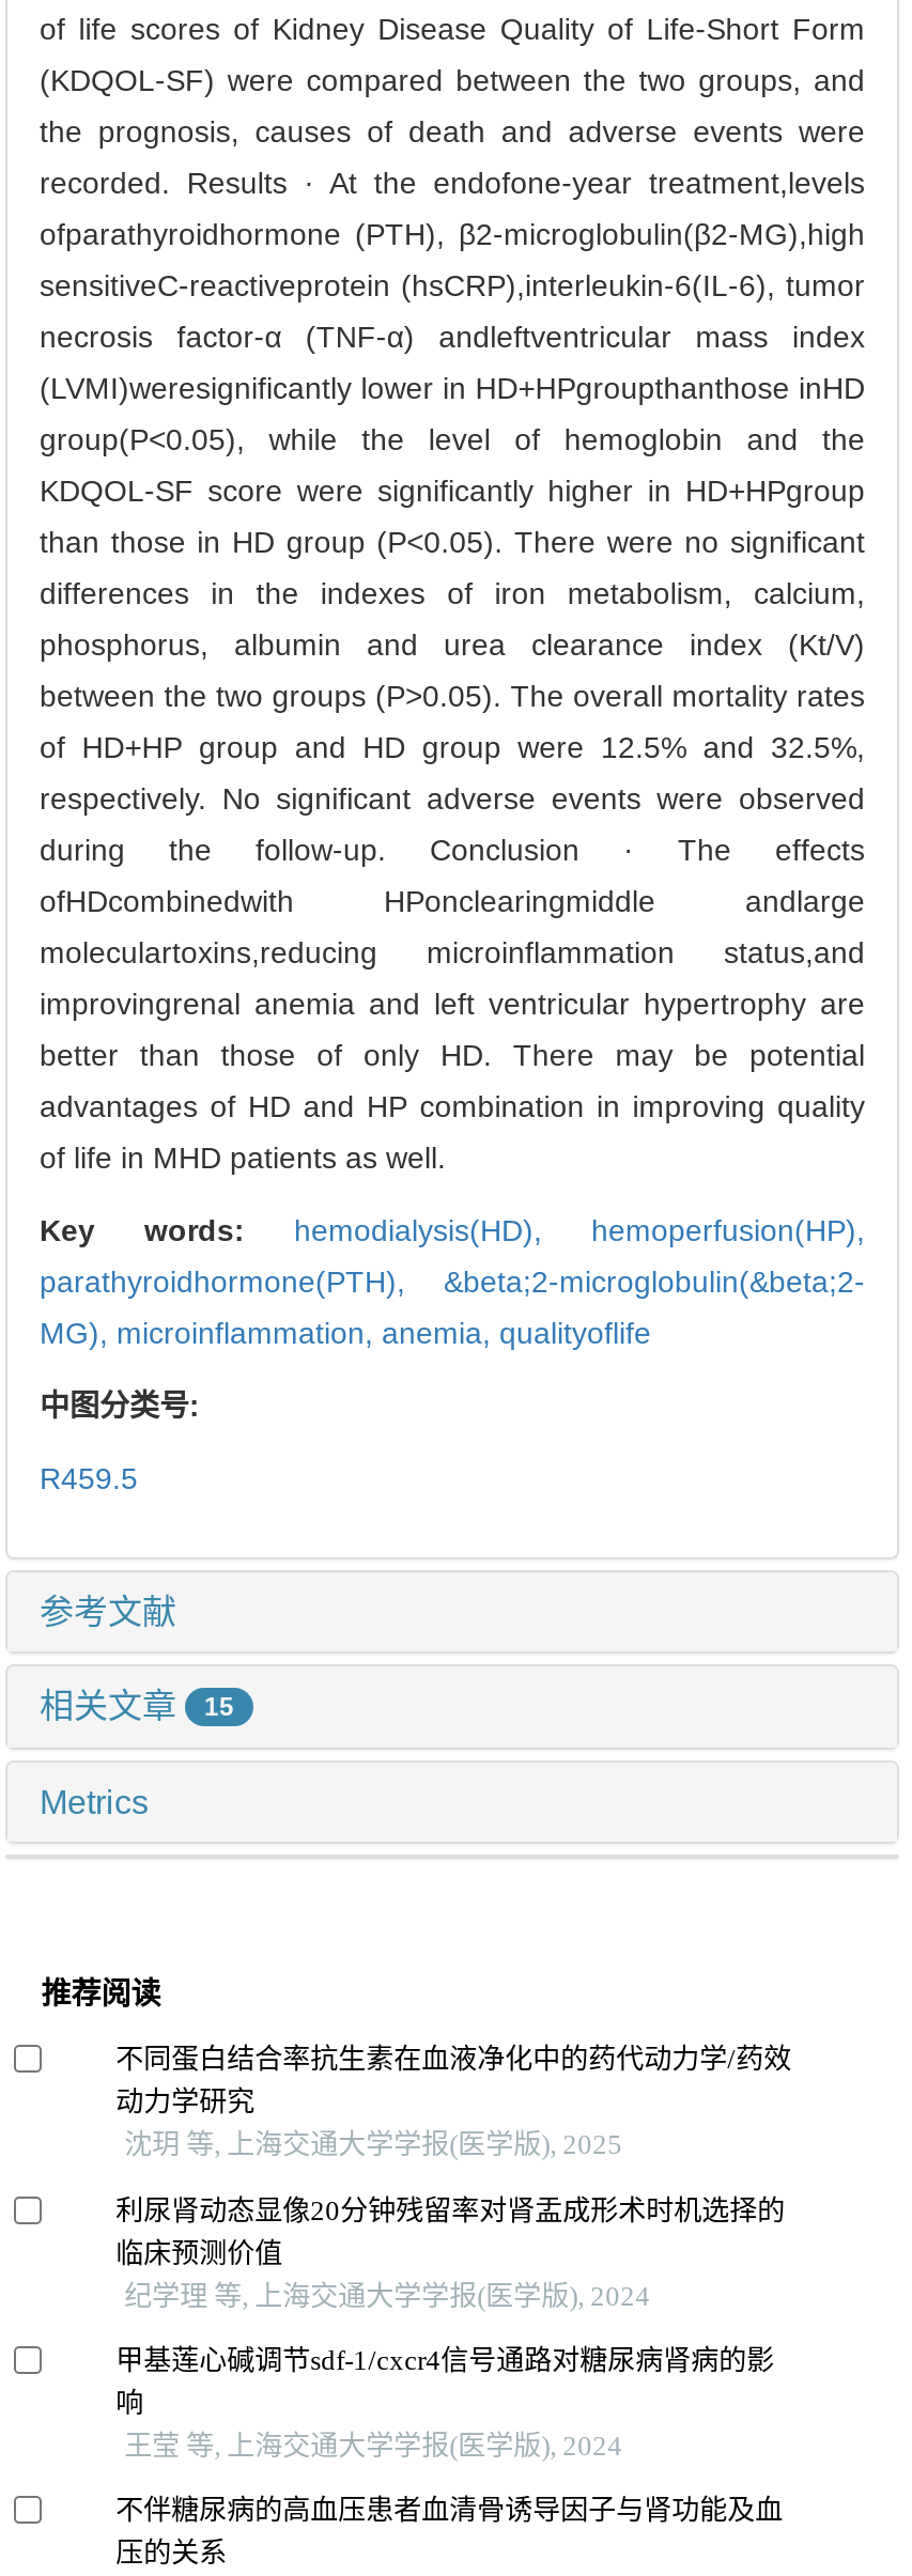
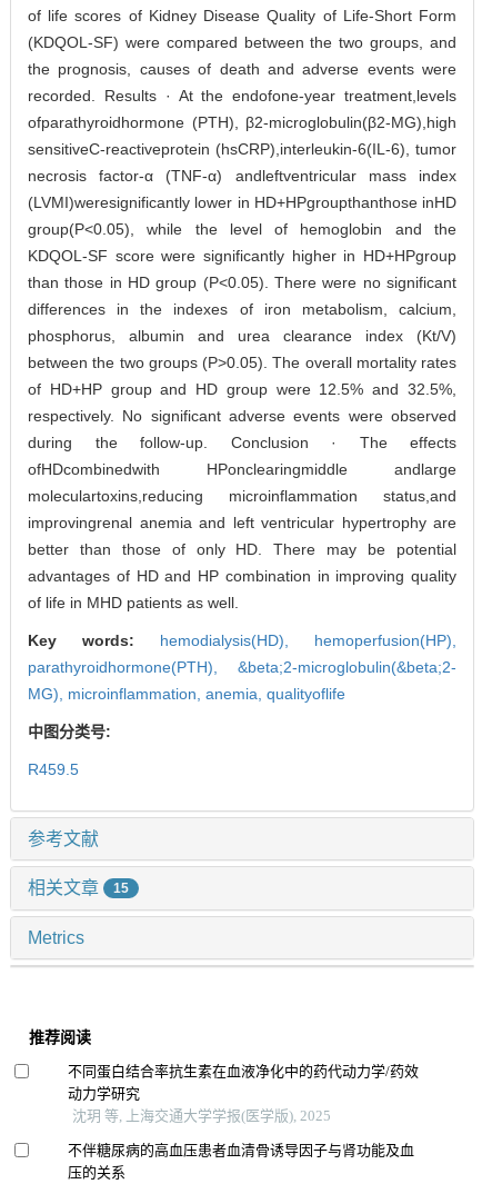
- 利尿肾动态显像20分钟残留率对肾盂成形术时机选择的
- 临床预测价值
- 纪学理 等, 上海交通大学学报(医学版), 2024
- 甲基莲心碱调节sdf-1/cxcr4信号通路对糖尿病肾病的影
- 响
- 王莹 等, 上海交通大学学报(医学版), 2024
